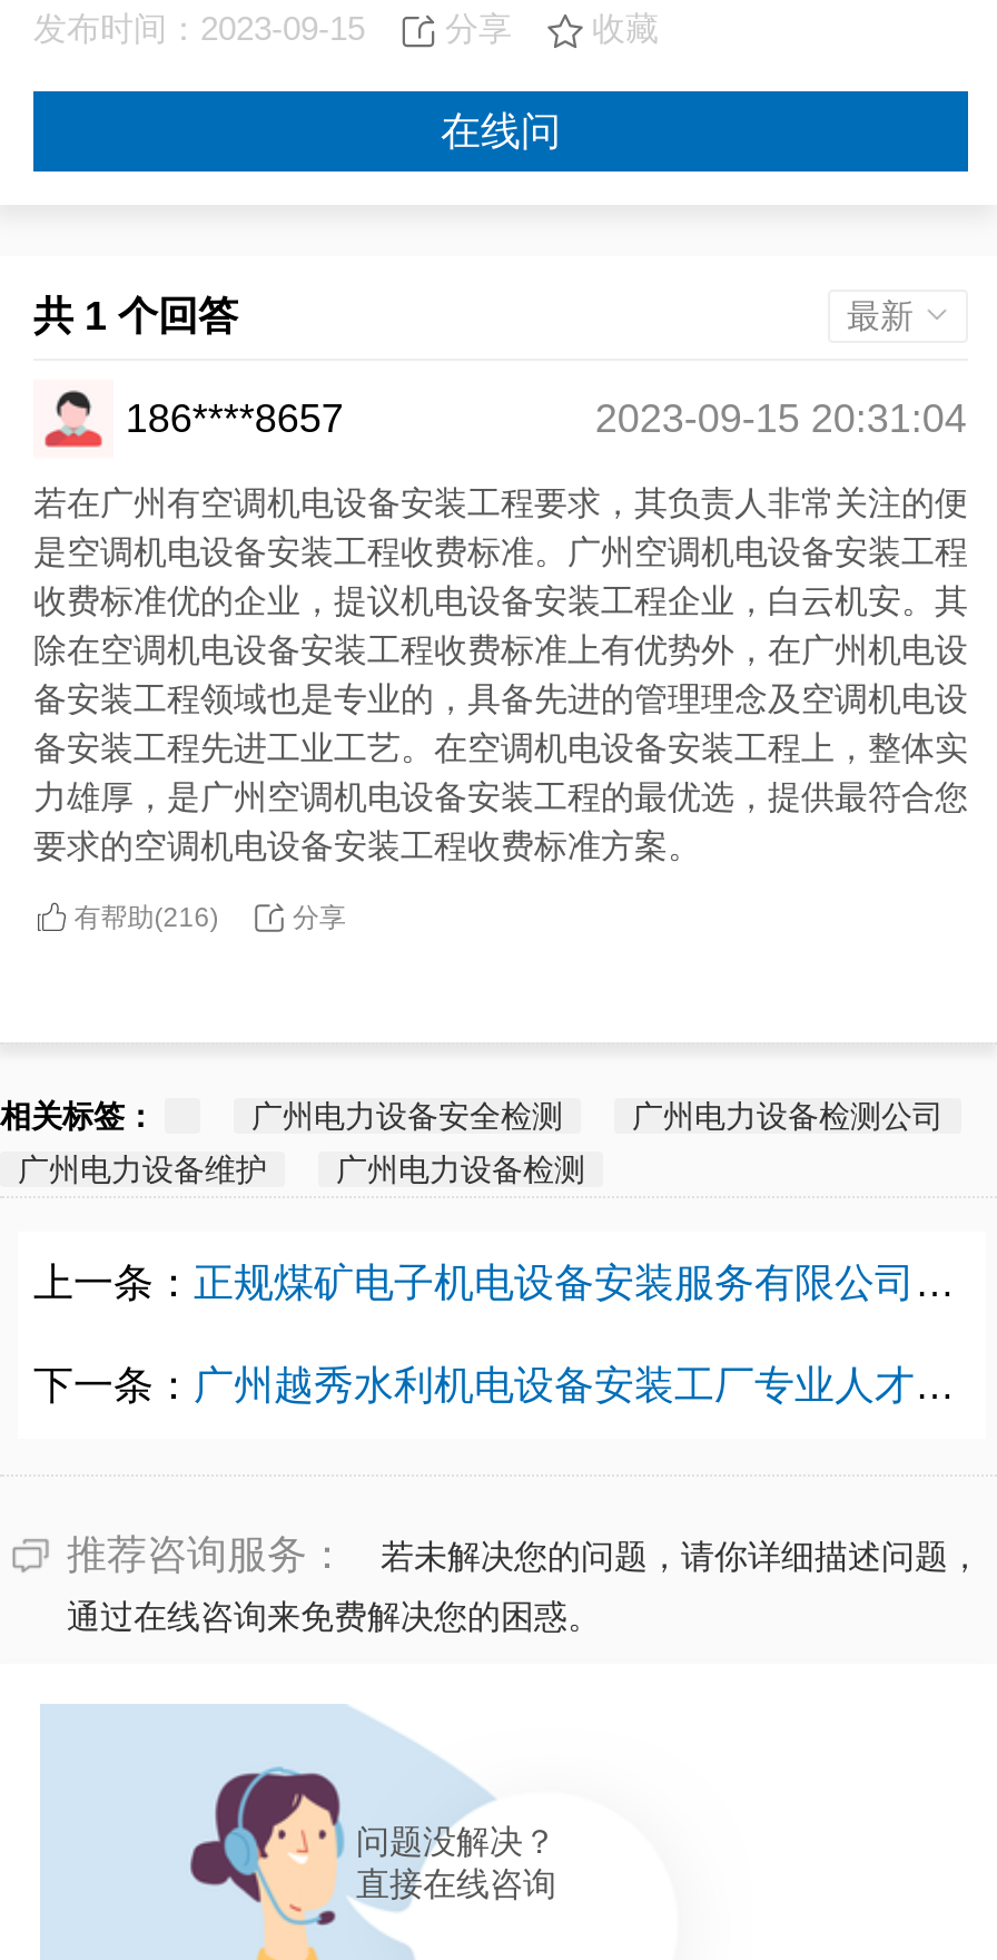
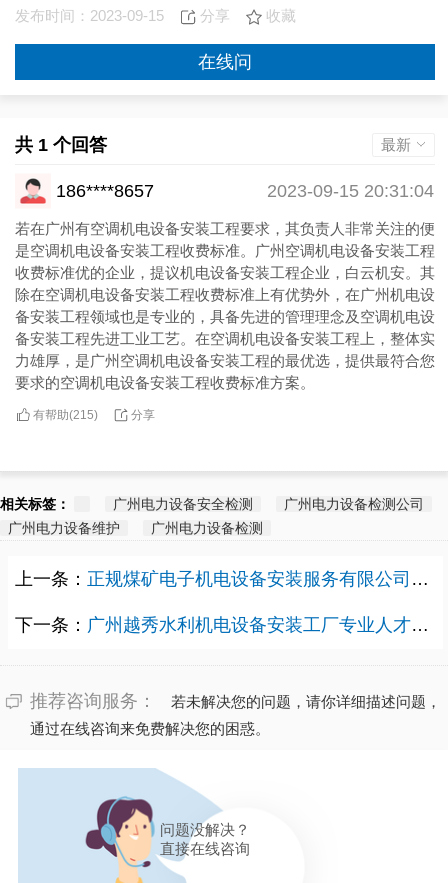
- 有帮助(216)
+ 有帮助(215)
